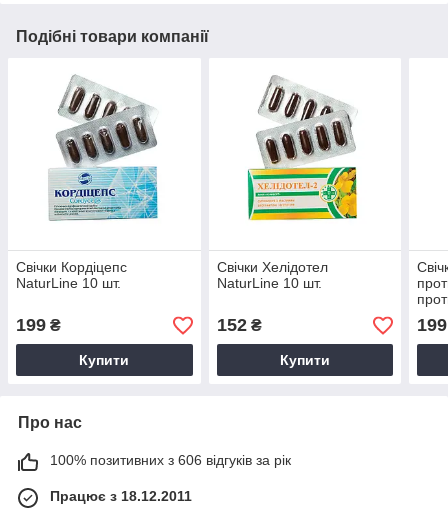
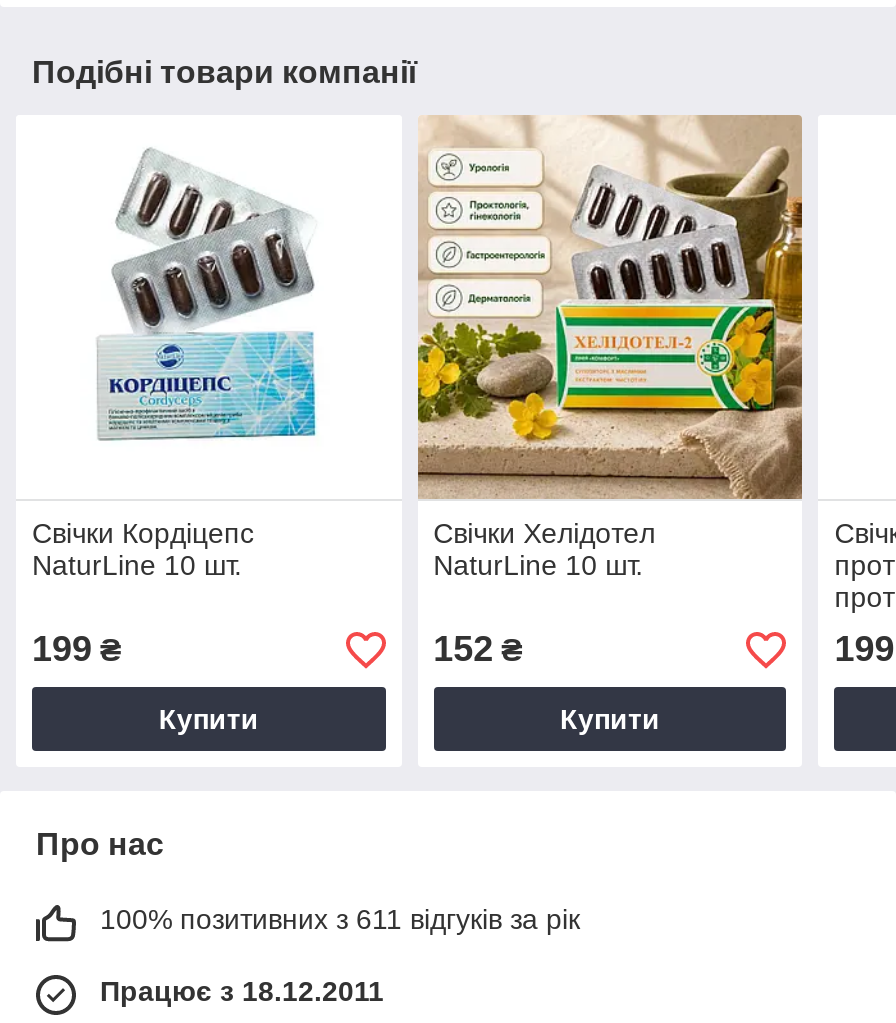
- [image]
+ [image]

- 100% позитивних з 606 відгуків за рік
+ 100% позитивних з 611 відгуків за рік
